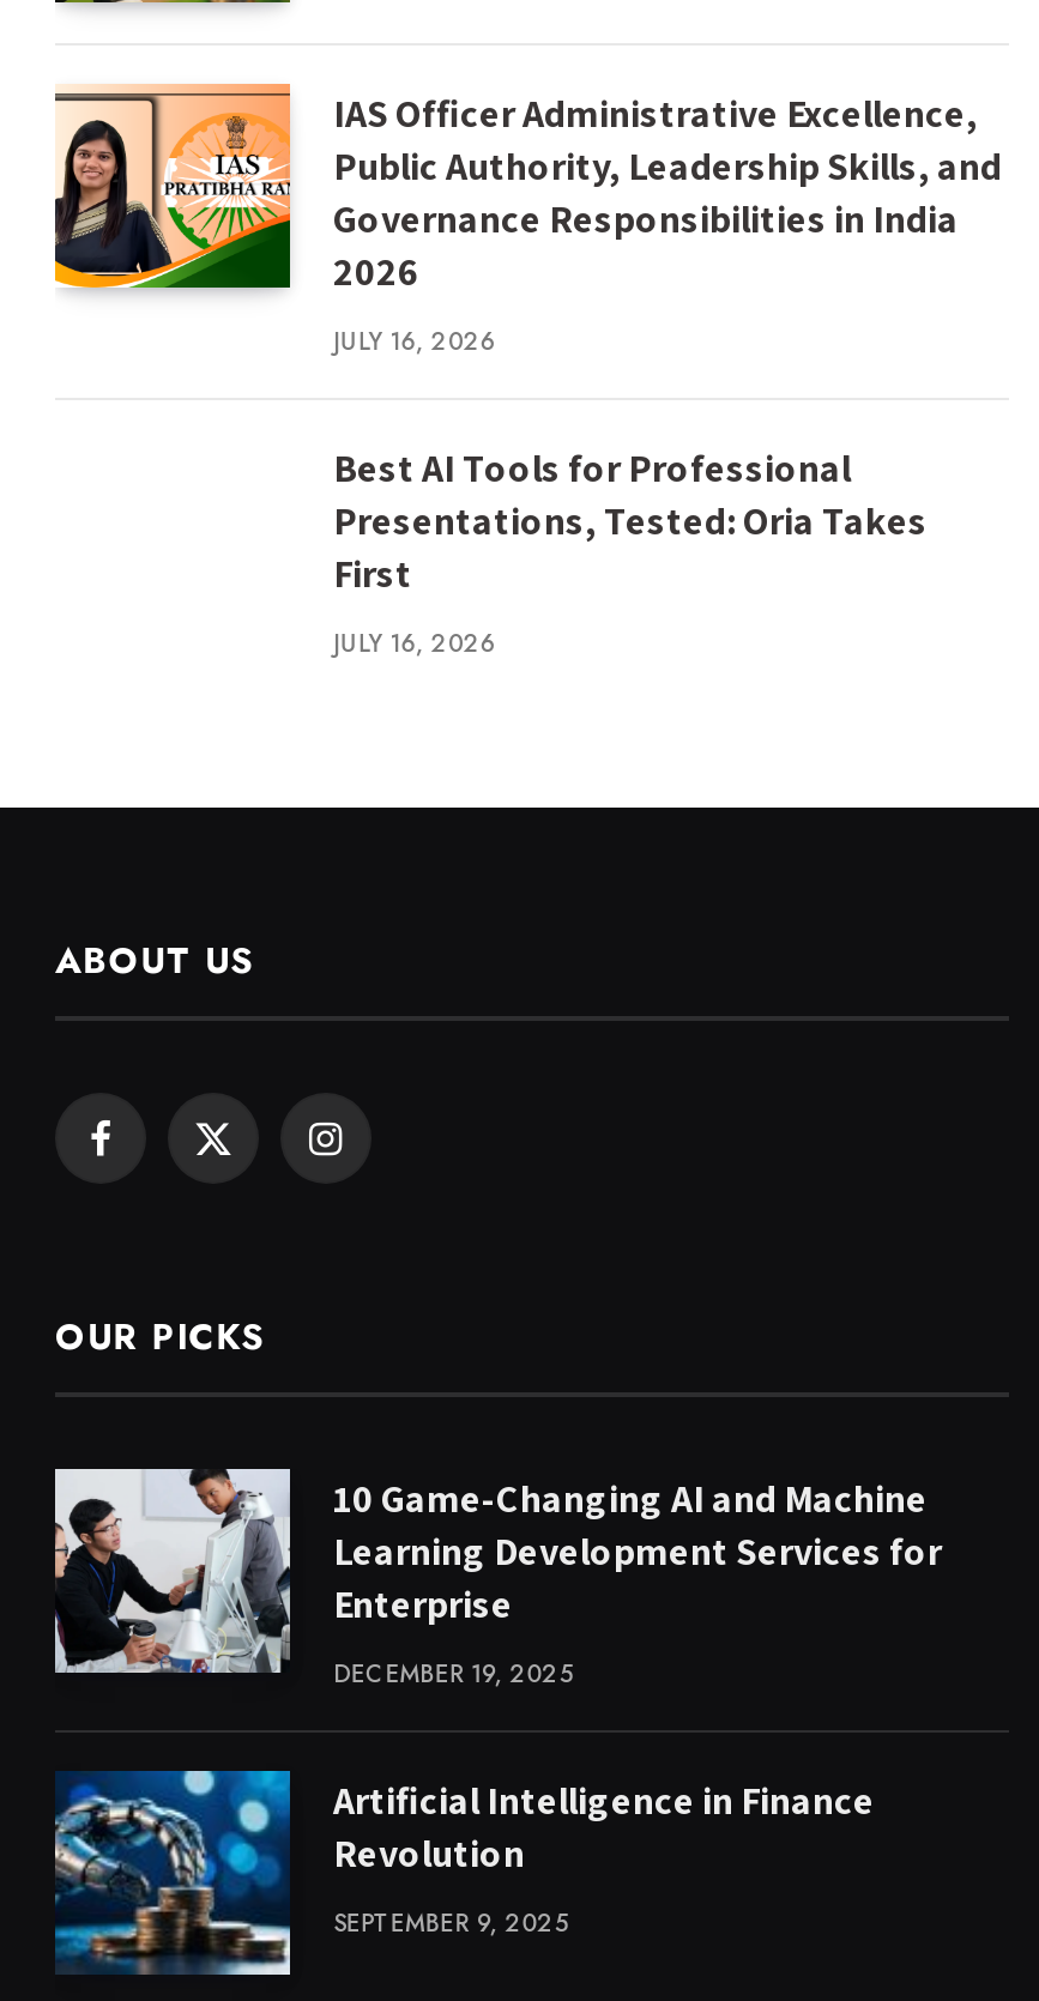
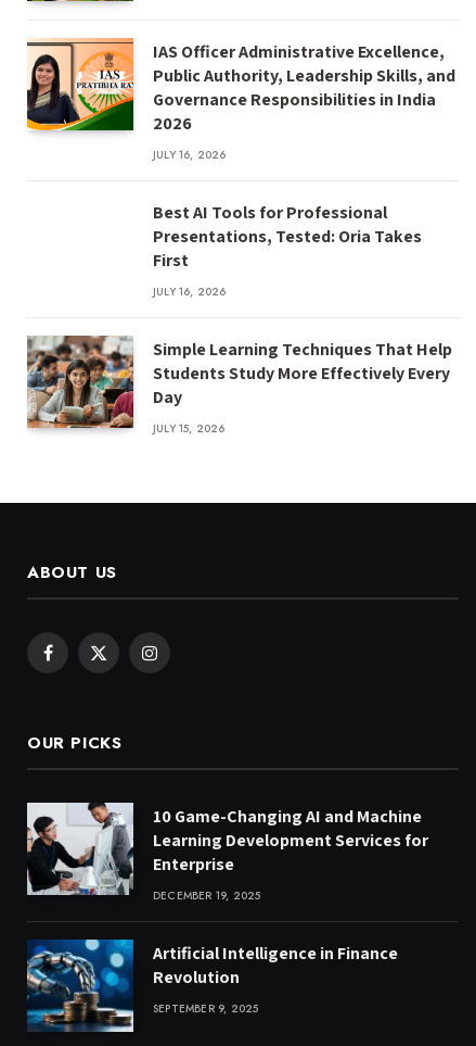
+ [image]
+ Simple Learning Techniques That Help
+ Students Study More Effectively Every
+ Day
+ JULY 15, 2026
